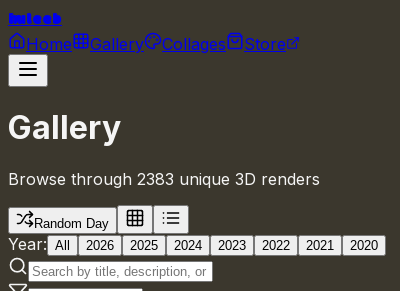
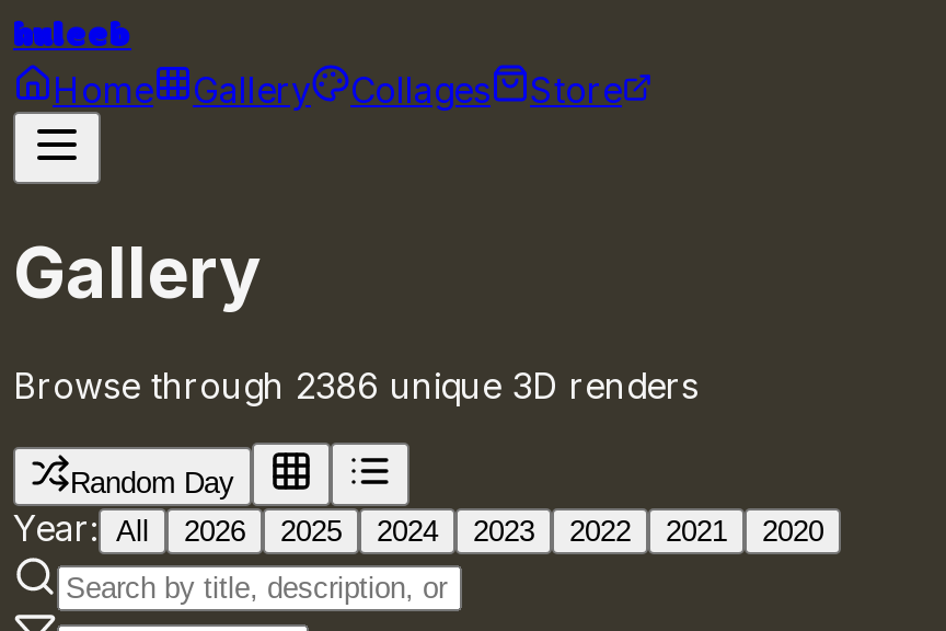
- Browse through 2383 unique 3D renders
+ Browse through 2386 unique 3D renders
